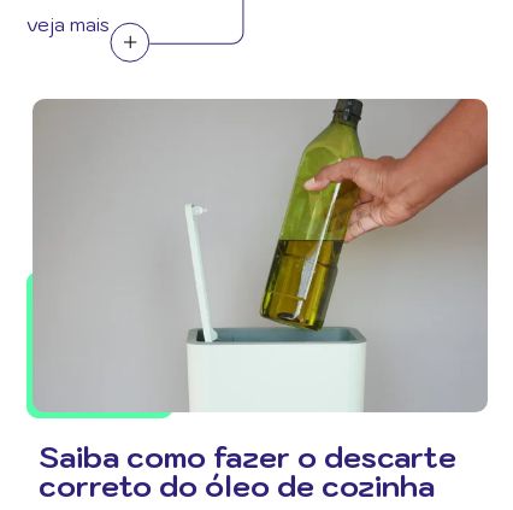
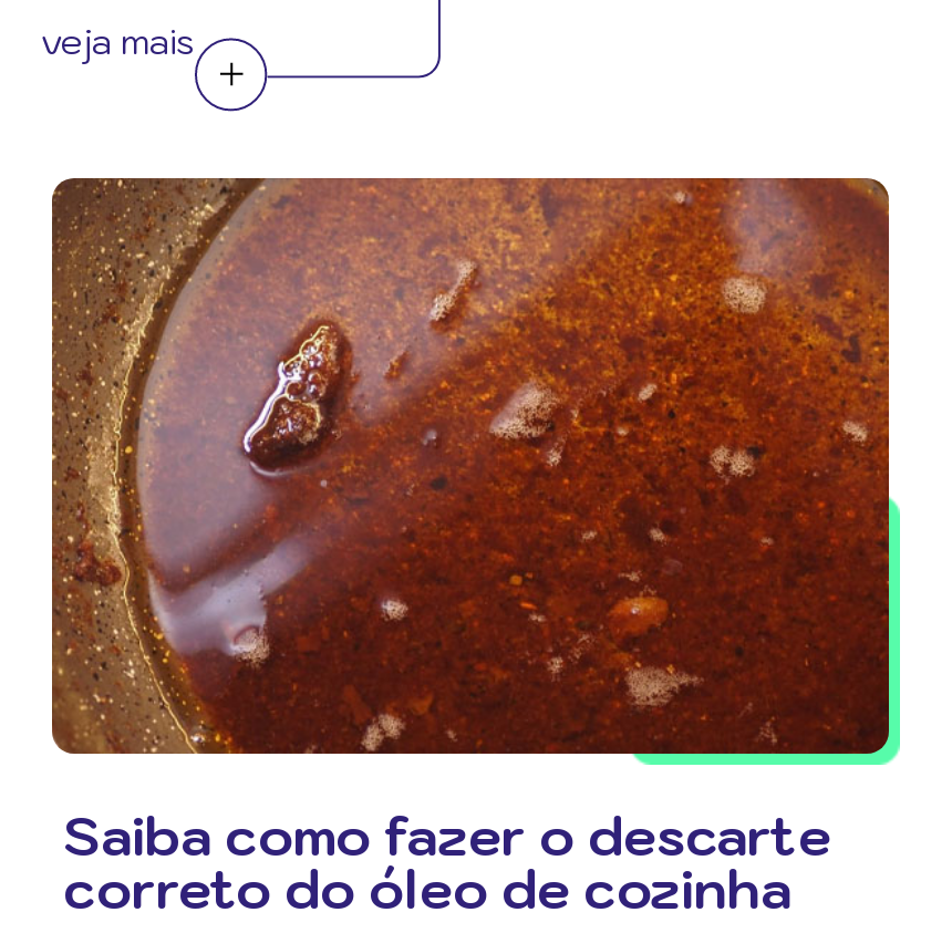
- [image]
+ [image]
